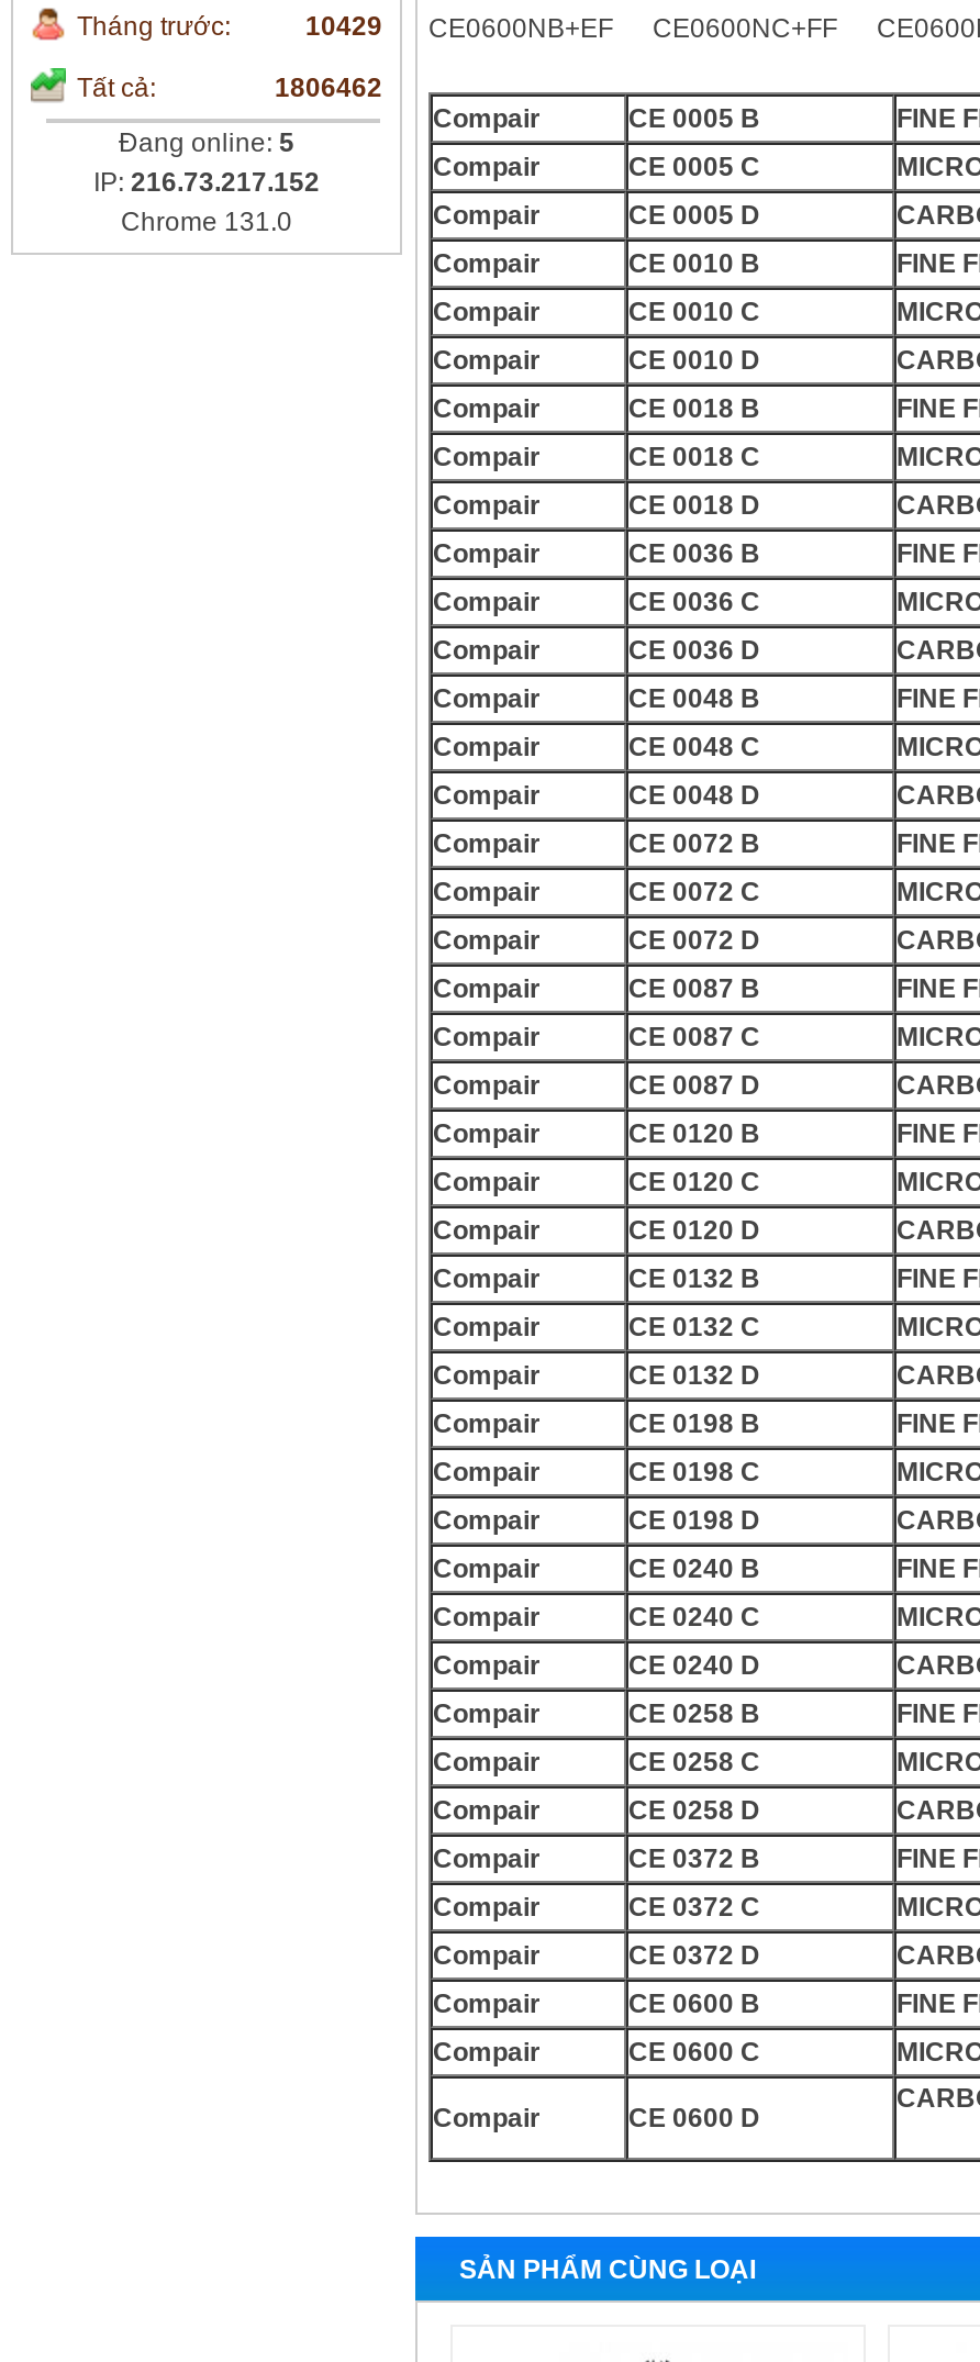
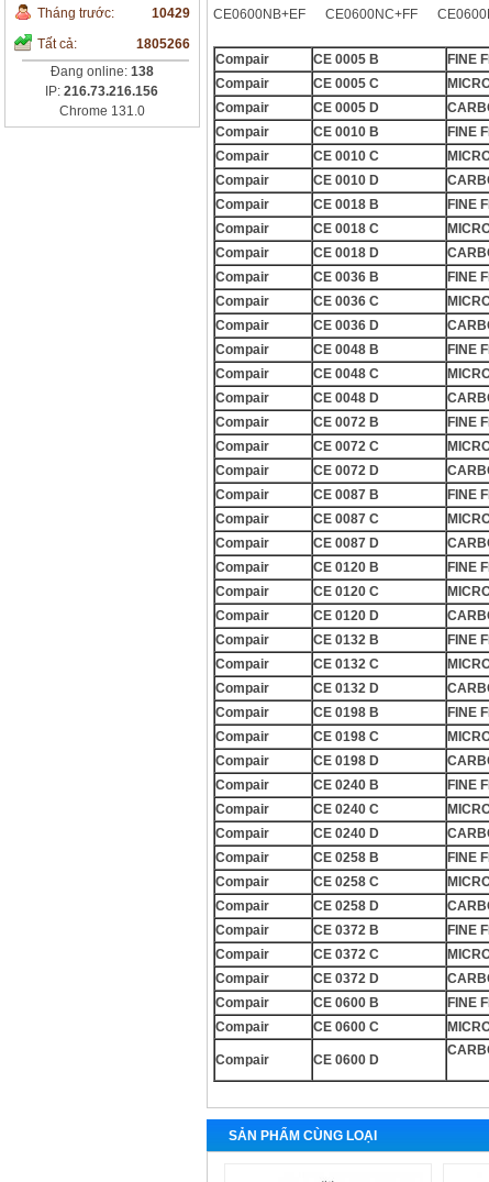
- 1806462
+ 1805266

- Đang online: 5
+ Đang online: 138

- IP: 216.73.217.152
+ IP: 216.73.216.156
